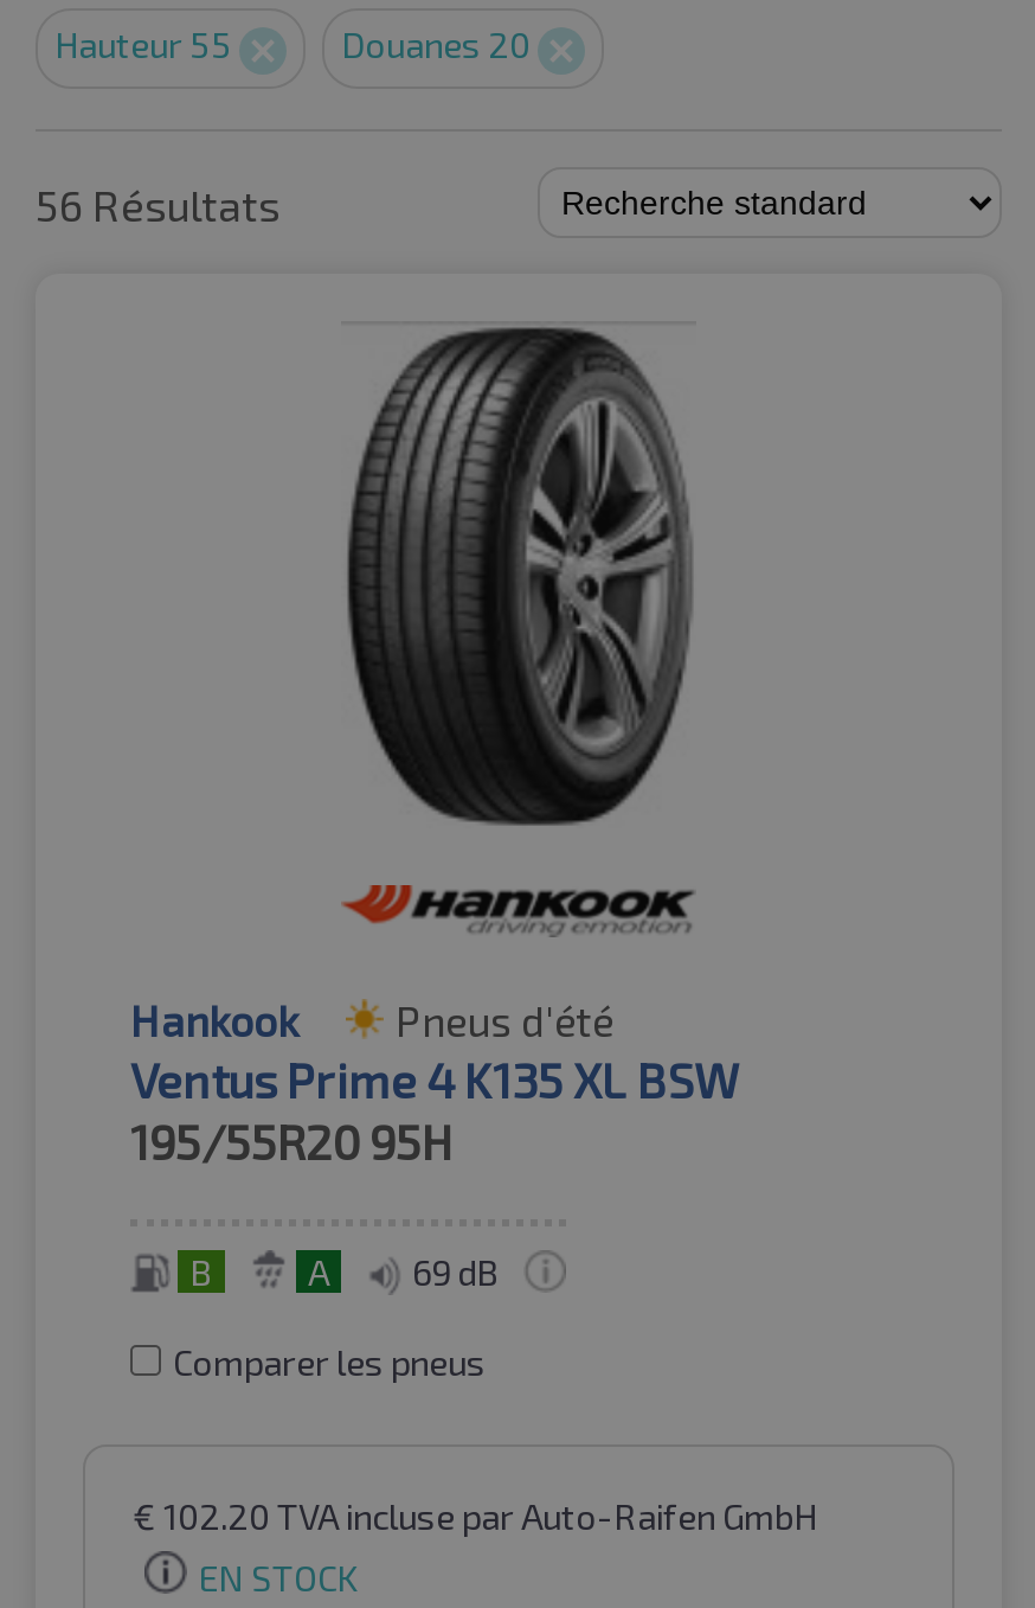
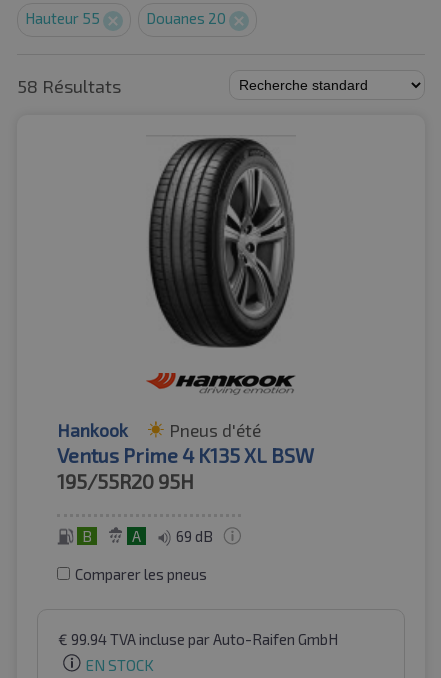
- 56 Résultats
+ 58 Résultats

- € 102.20 TVA incluse par Auto-Raifen GmbH
+ € 99.94 TVA incluse par Auto-Raifen GmbH
